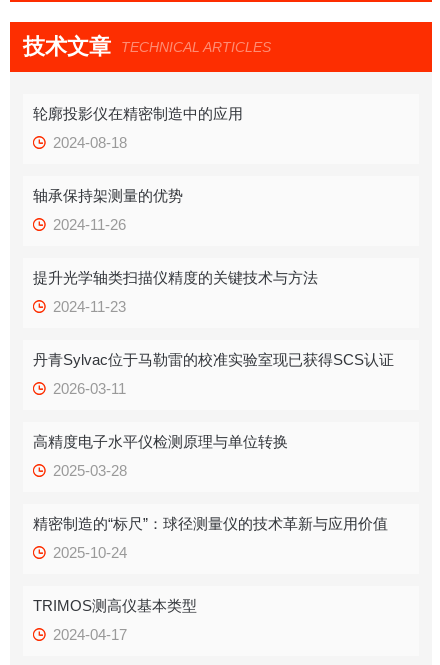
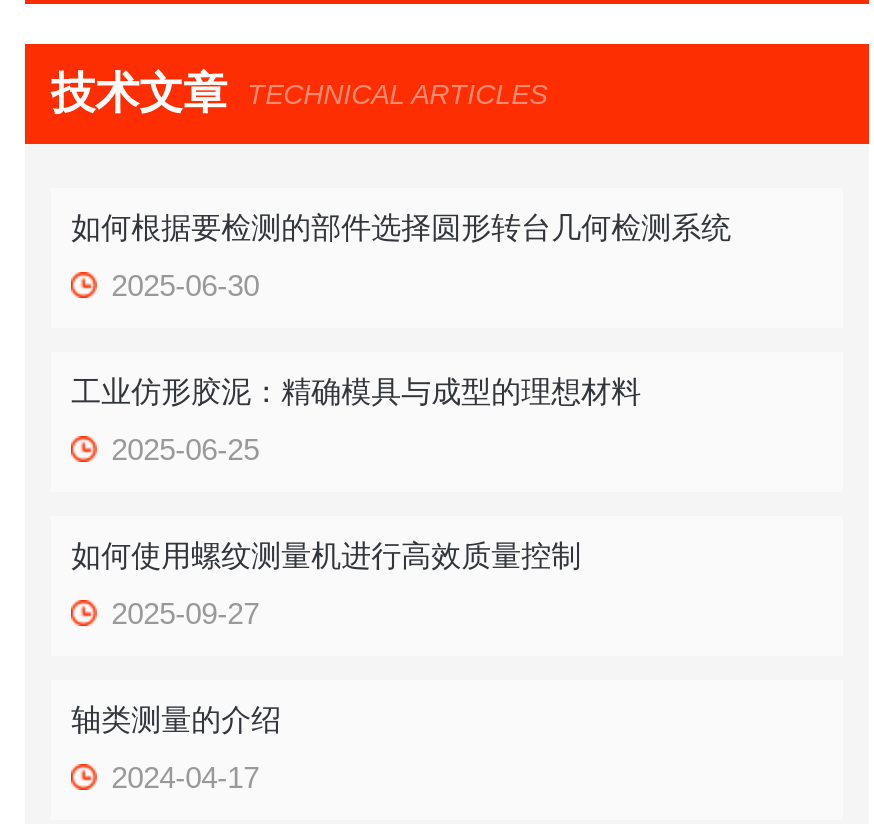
- 轮廓投影仪在精密制造中的应用
- 2024-08-18
- 轴承保持架测量的优势
- 2024-11-26
- 提升光学轴类扫描仪精度的关键技术与方法
- 2024-11-23
- 丹青Sylvac位于马勒雷的校准实验室现已获得SCS认证
- 2026-03-11
- 高精度电子水平仪检测原理与单位转换
- 2025-03-28
- 精密制造的“标尺”：球径测量仪的技术革新与应用价值
- 2025-10-24
- TRIMOS测高仪基本类型
+ 如何根据要检测的部件选择圆形转台几何检测系统
+ 2025-06-30
+ 工业仿形胶泥：精确模具与成型的理想材料
+ 2025-06-25
+ 如何使用螺纹测量机进行高效质量控制
+ 2025-09-27
+ 轴类测量的介绍
